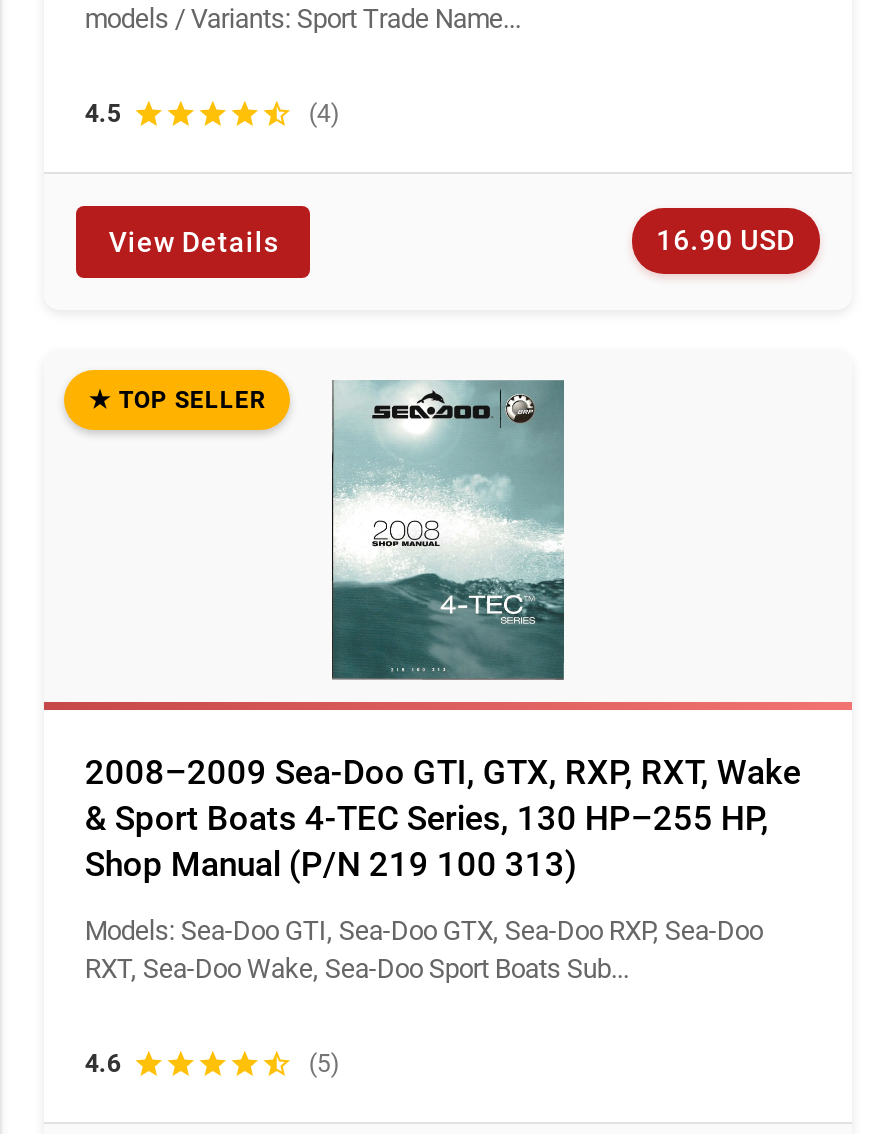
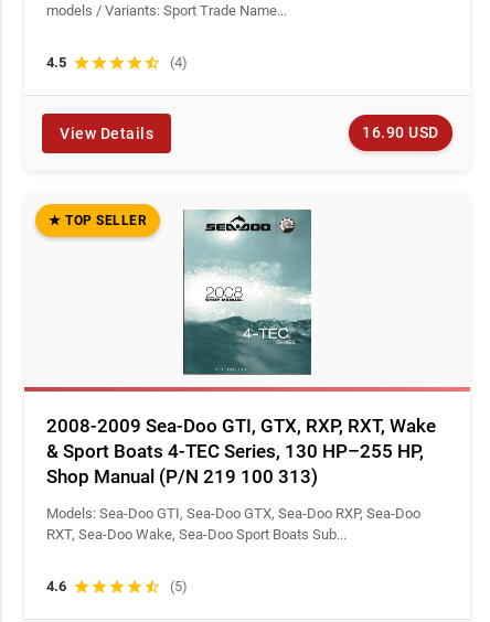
- 2008–2009 Sea-Doo GTI, GTX, RXP, RXT, Wake
+ 2008-2009 Sea-Doo GTI, GTX, RXP, RXT, Wake
